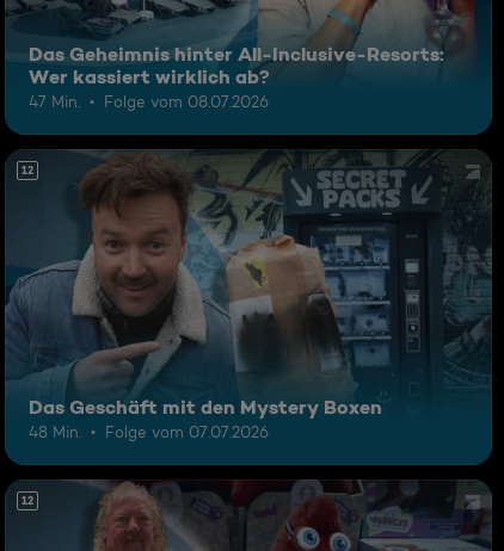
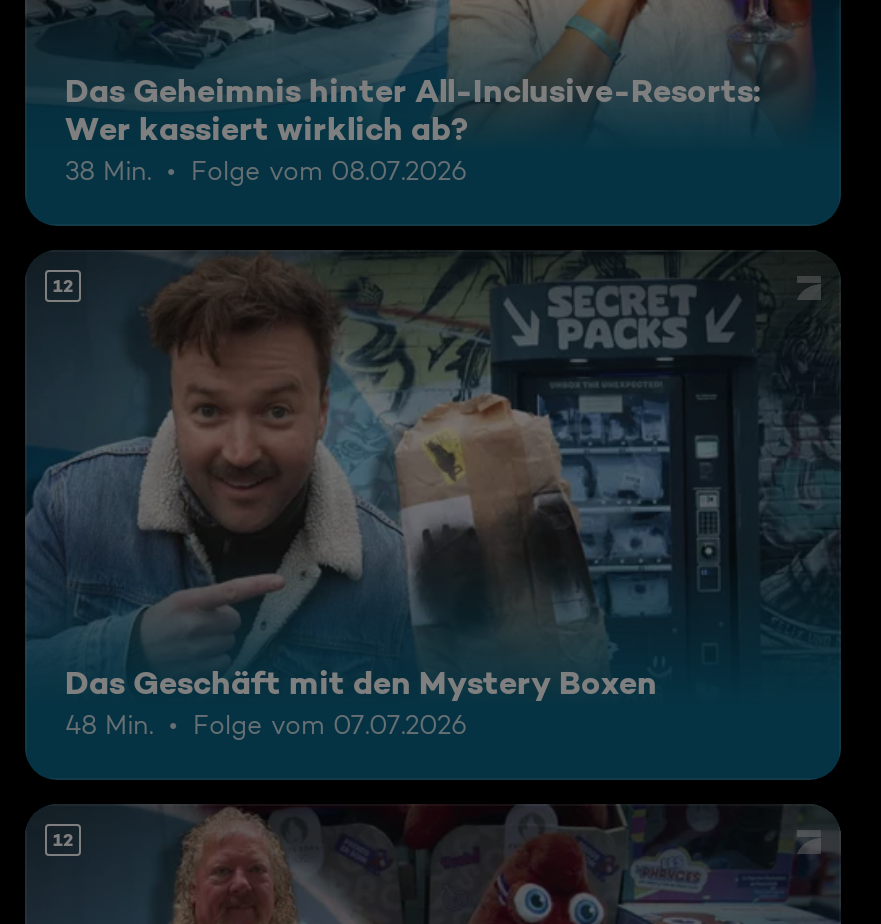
- 47 Min. Folge vom 08.07.2026
+ 38 Min. Folge vom 08.07.2026
